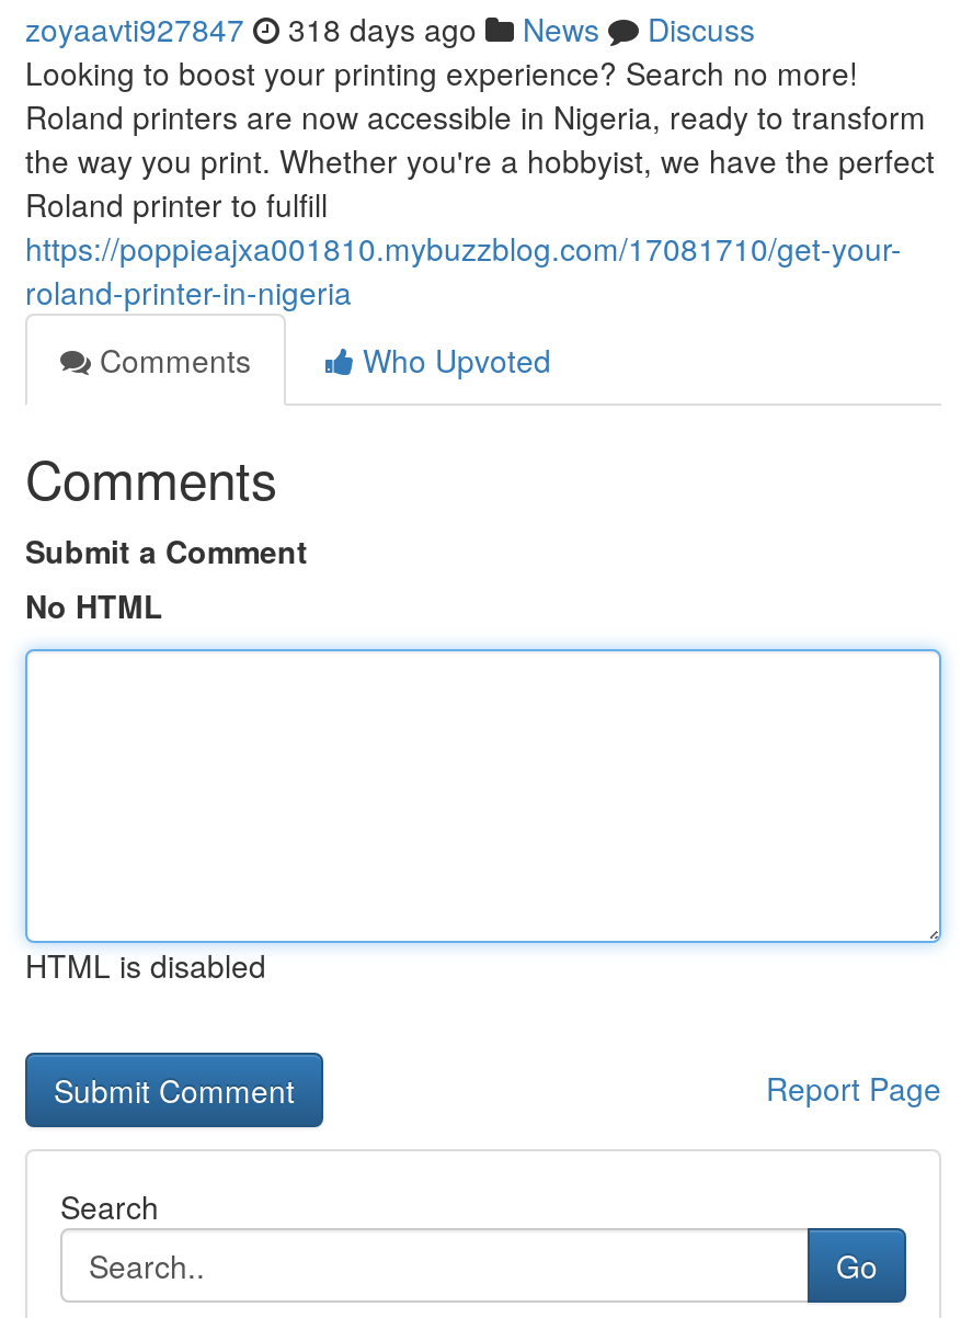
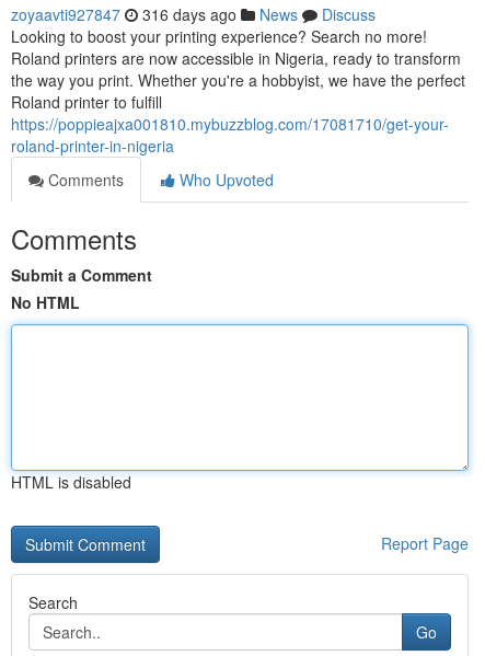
- zoyaavti927847 318 days ago News Discuss
+ zoyaavti927847 316 days ago News Discuss
